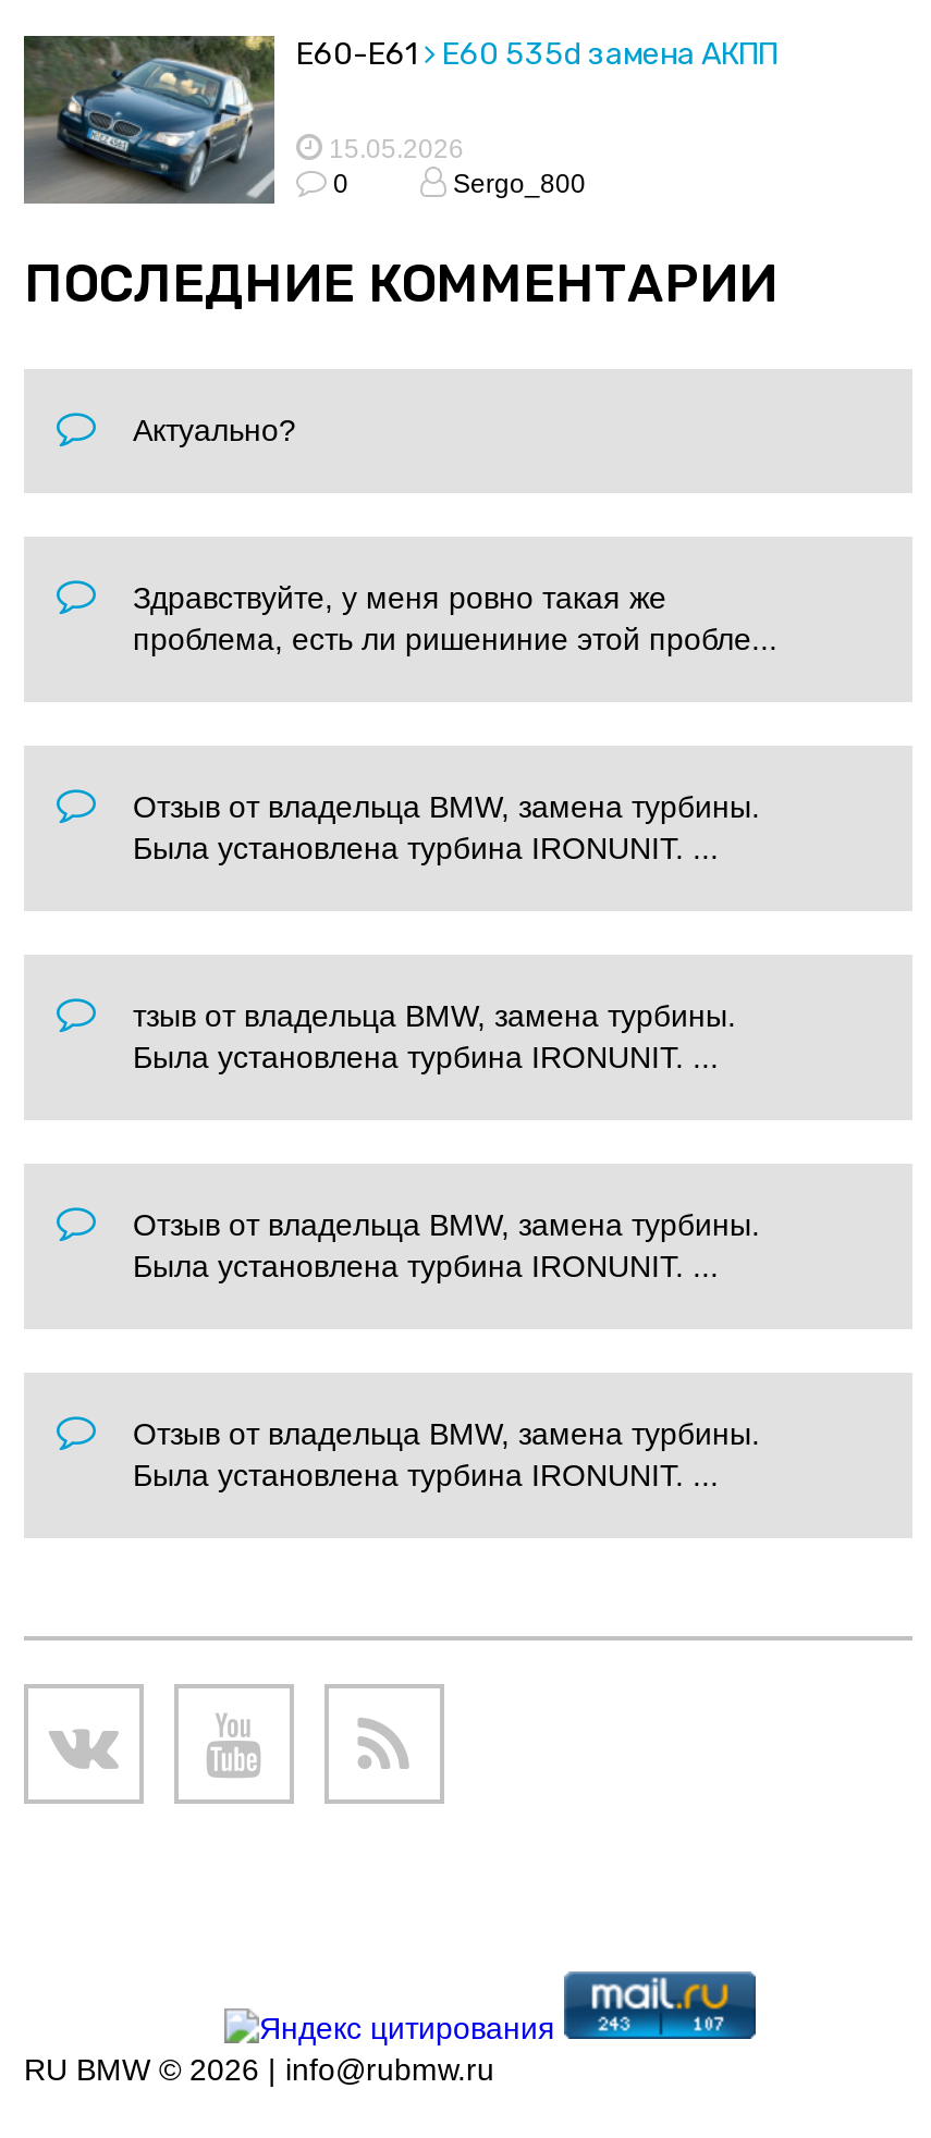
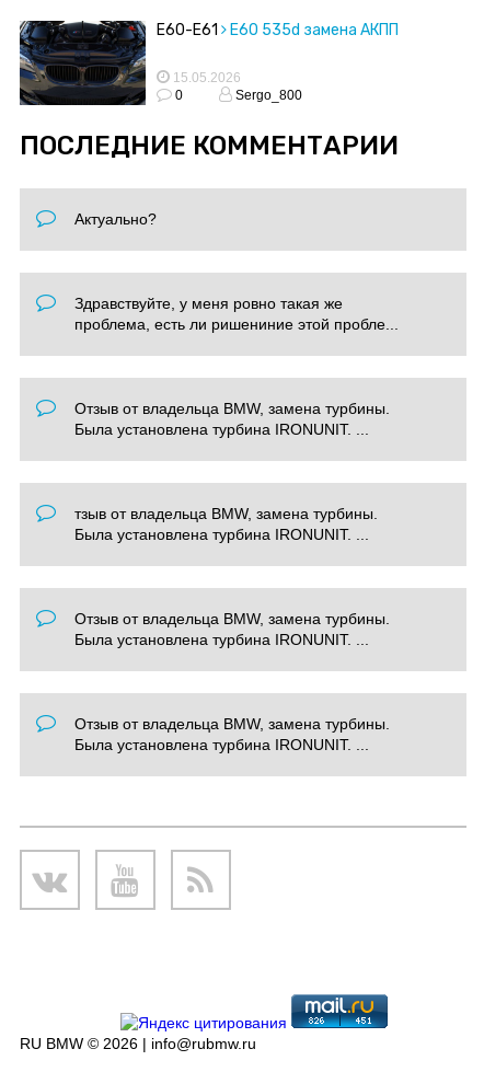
- [image]
+ [image]
